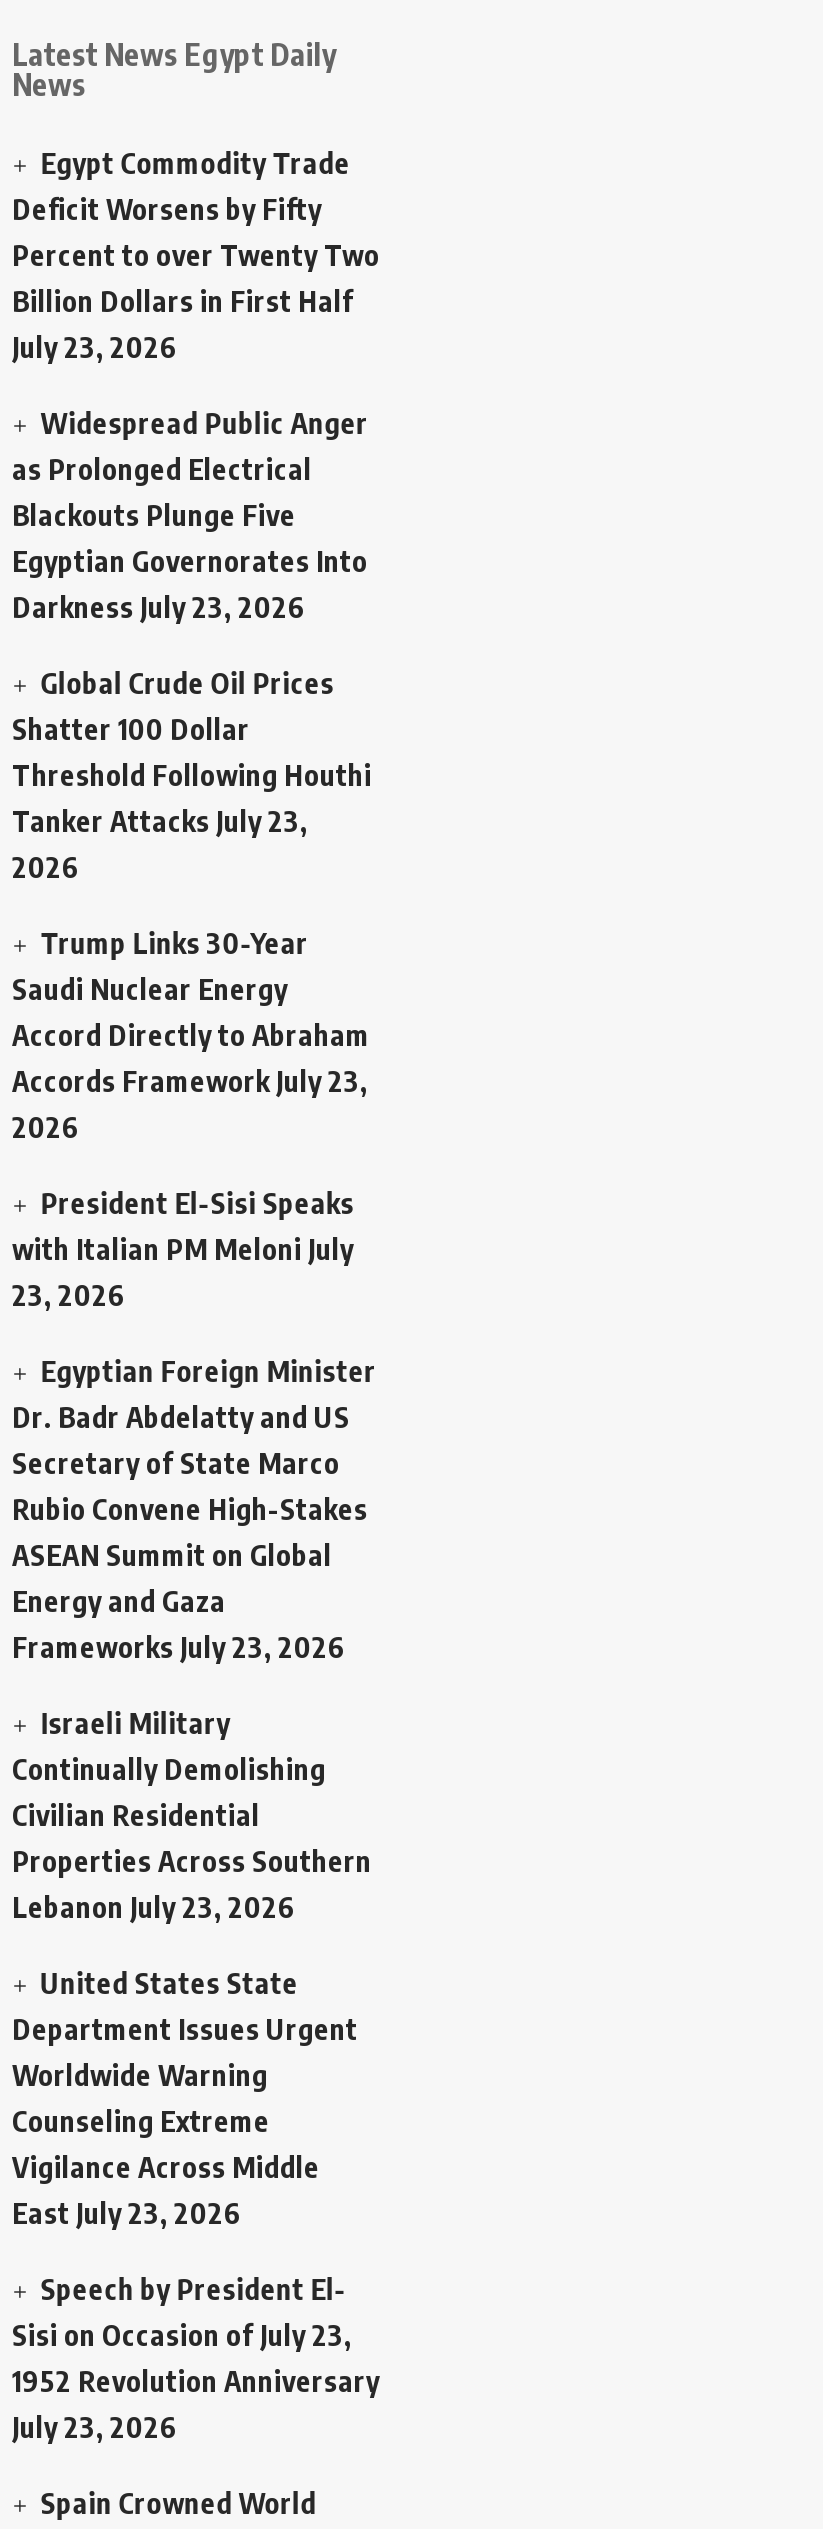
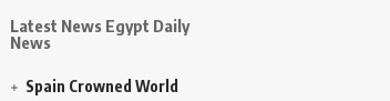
- Egypt Commodity Trade
- Deficit Worsens by Fifty
- Percent to over Twenty Two
- Billion Dollars in First Half
- July 23, 2026
- Widespread Public Anger
- as Prolonged Electrical
- Blackouts Plunge Five
- Egyptian Governorates Into
- Darkness July 23, 2026
- Global Crude Oil Prices
- Shatter 100 Dollar
- Threshold Following Houthi
- Tanker Attacks July 23,
- 2026
- Trump Links 30-Year
- Saudi Nuclear Energy
- Accord Directly to Abraham
- Accords Framework July 23,
- 2026
- President El-Sisi Speaks
- with Italian PM Meloni July
- 23, 2026
- Egyptian Foreign Minister
- Dr. Badr Abdelatty and US
- Secretary of State Marco
- Rubio Convene High-Stakes
- ASEAN Summit on Global
- Energy and Gaza
- Frameworks July 23, 2026
- Israeli Military
- Continually Demolishing
- Civilian Residential
- Properties Across Southern
- Lebanon July 23, 2026
- United States State
- Department Issues Urgent
- Worldwide Warning
- Counseling Extreme
- Vigilance Across Middle
- East July 23, 2026
- Speech by President El-
- Sisi on Occasion of July 23,
- 1952 Revolution Anniversary
- July 23, 2026
